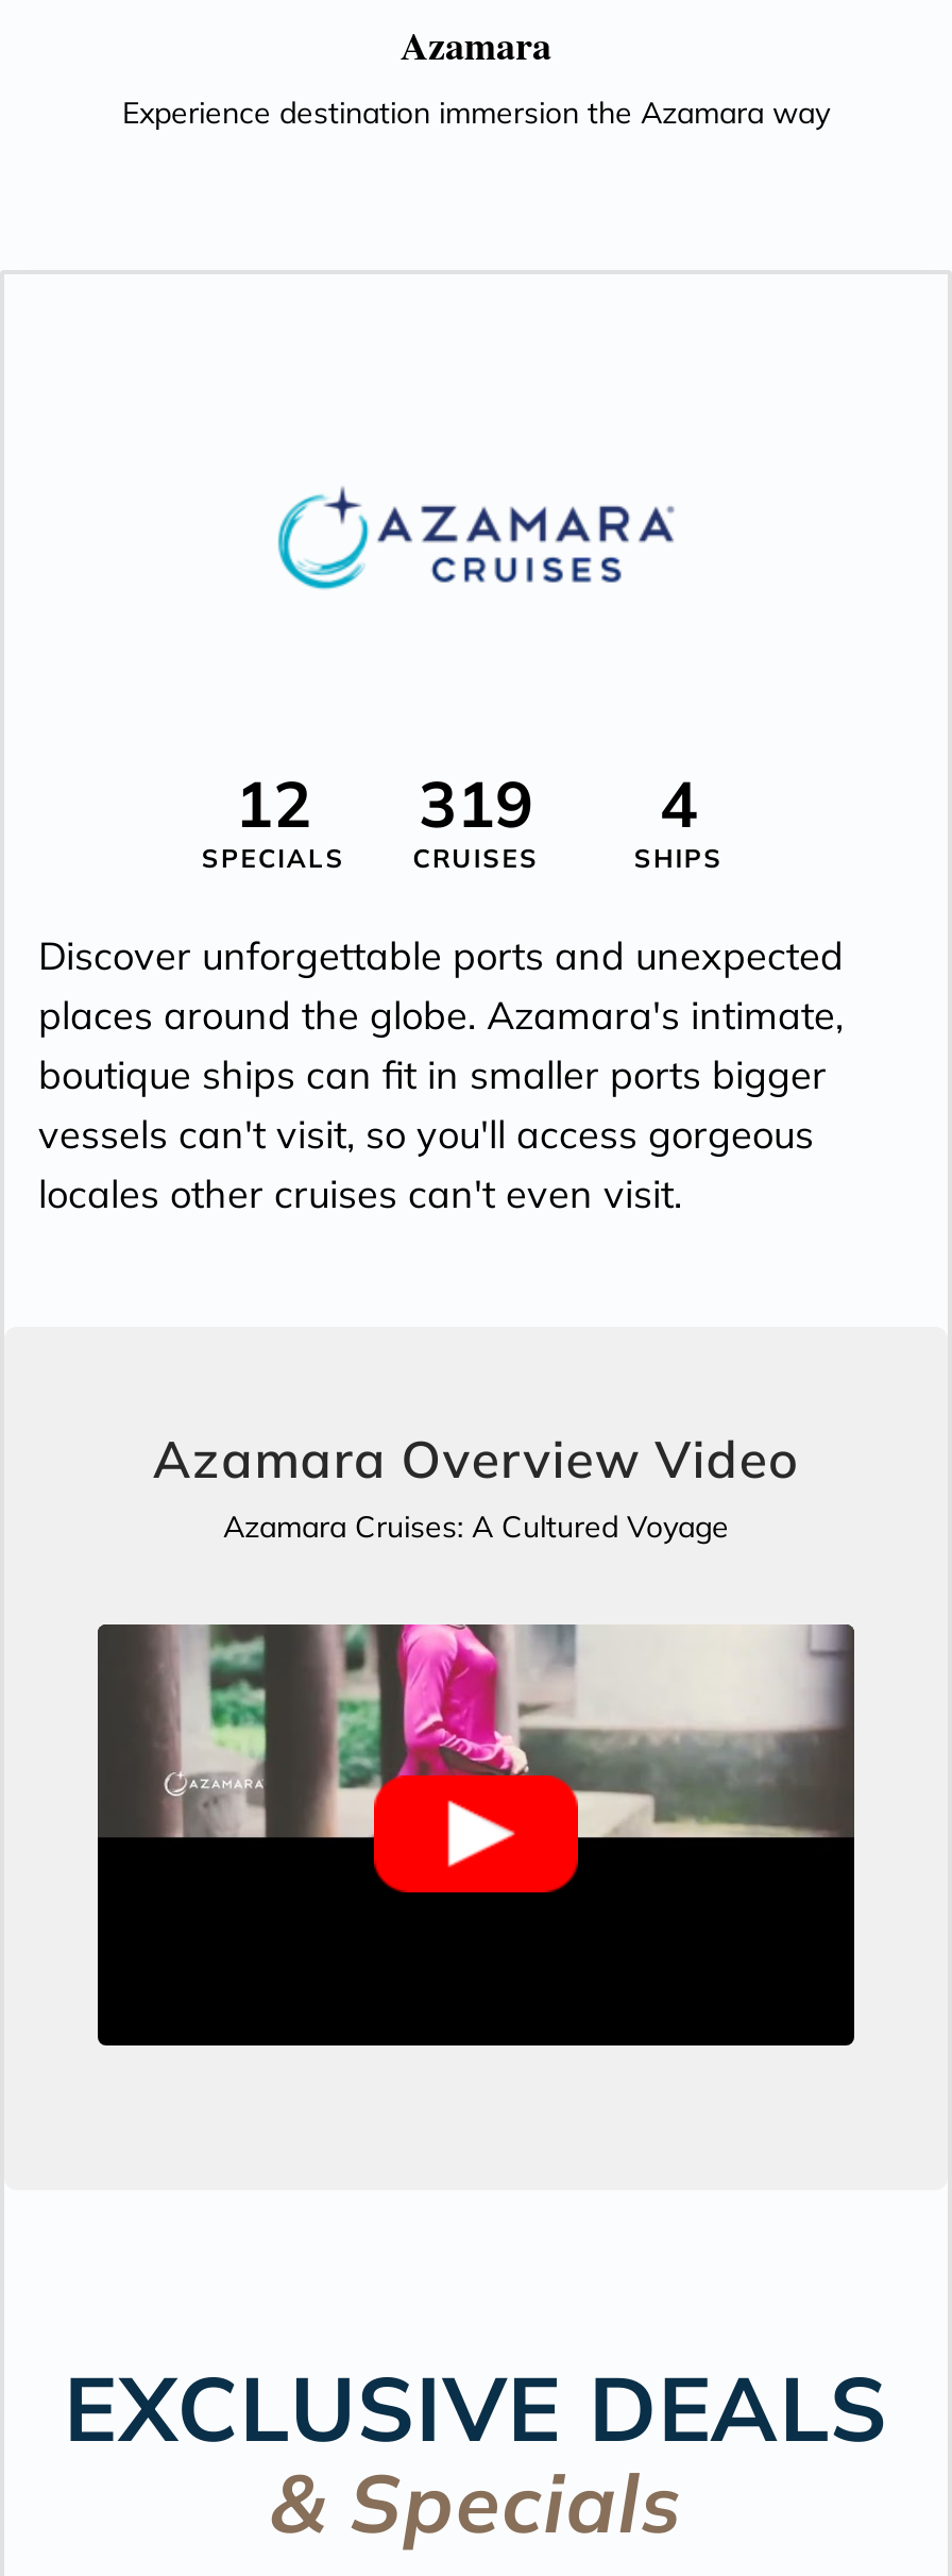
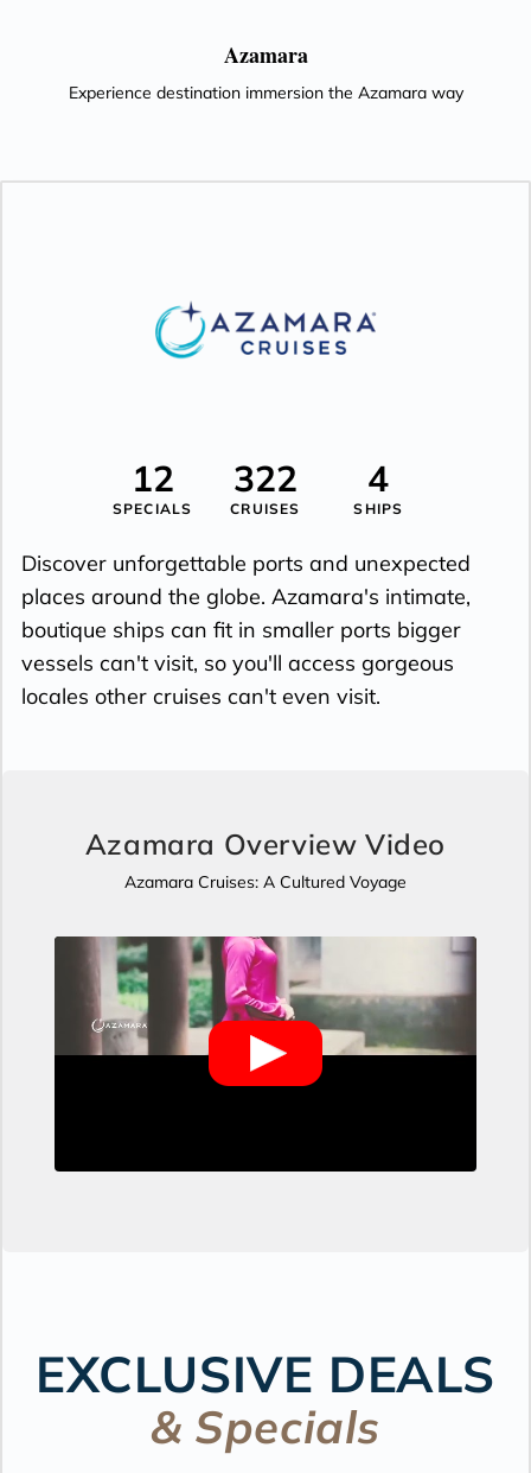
- 12 319 4
+ 12 322 4
